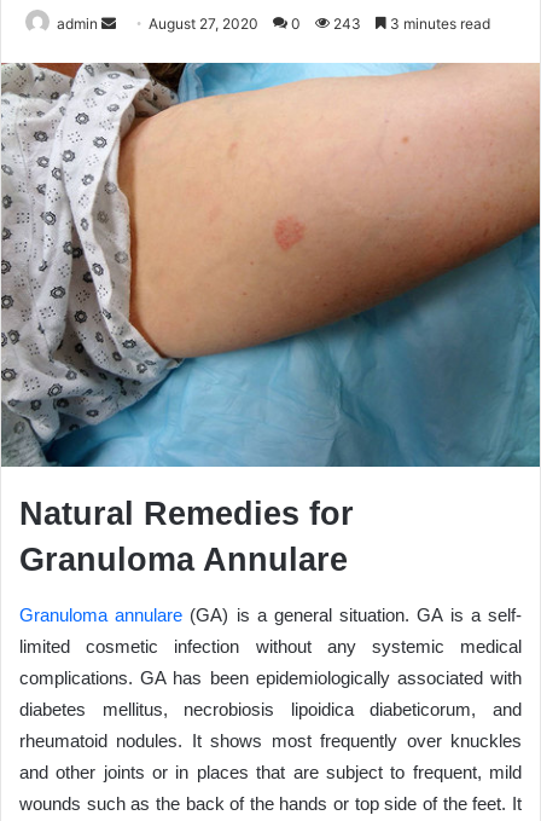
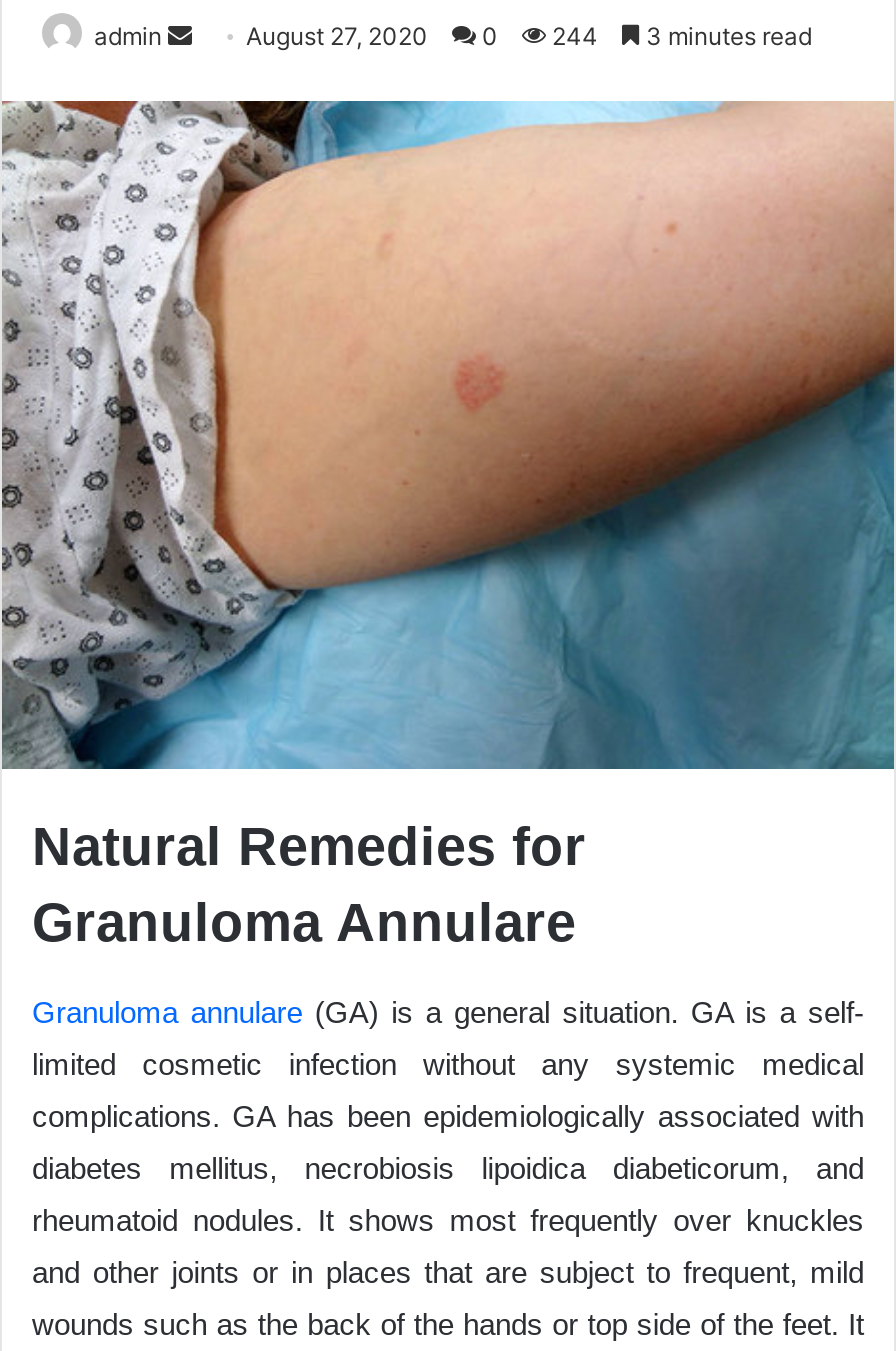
- 243
+ 244
